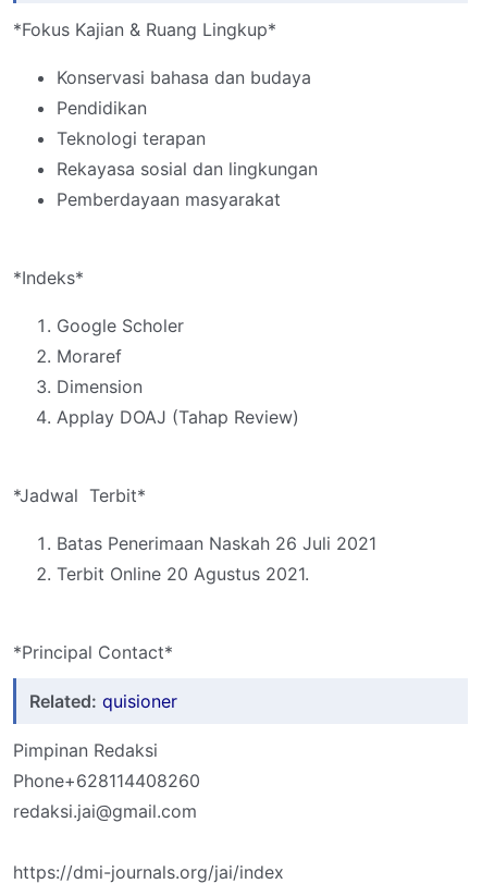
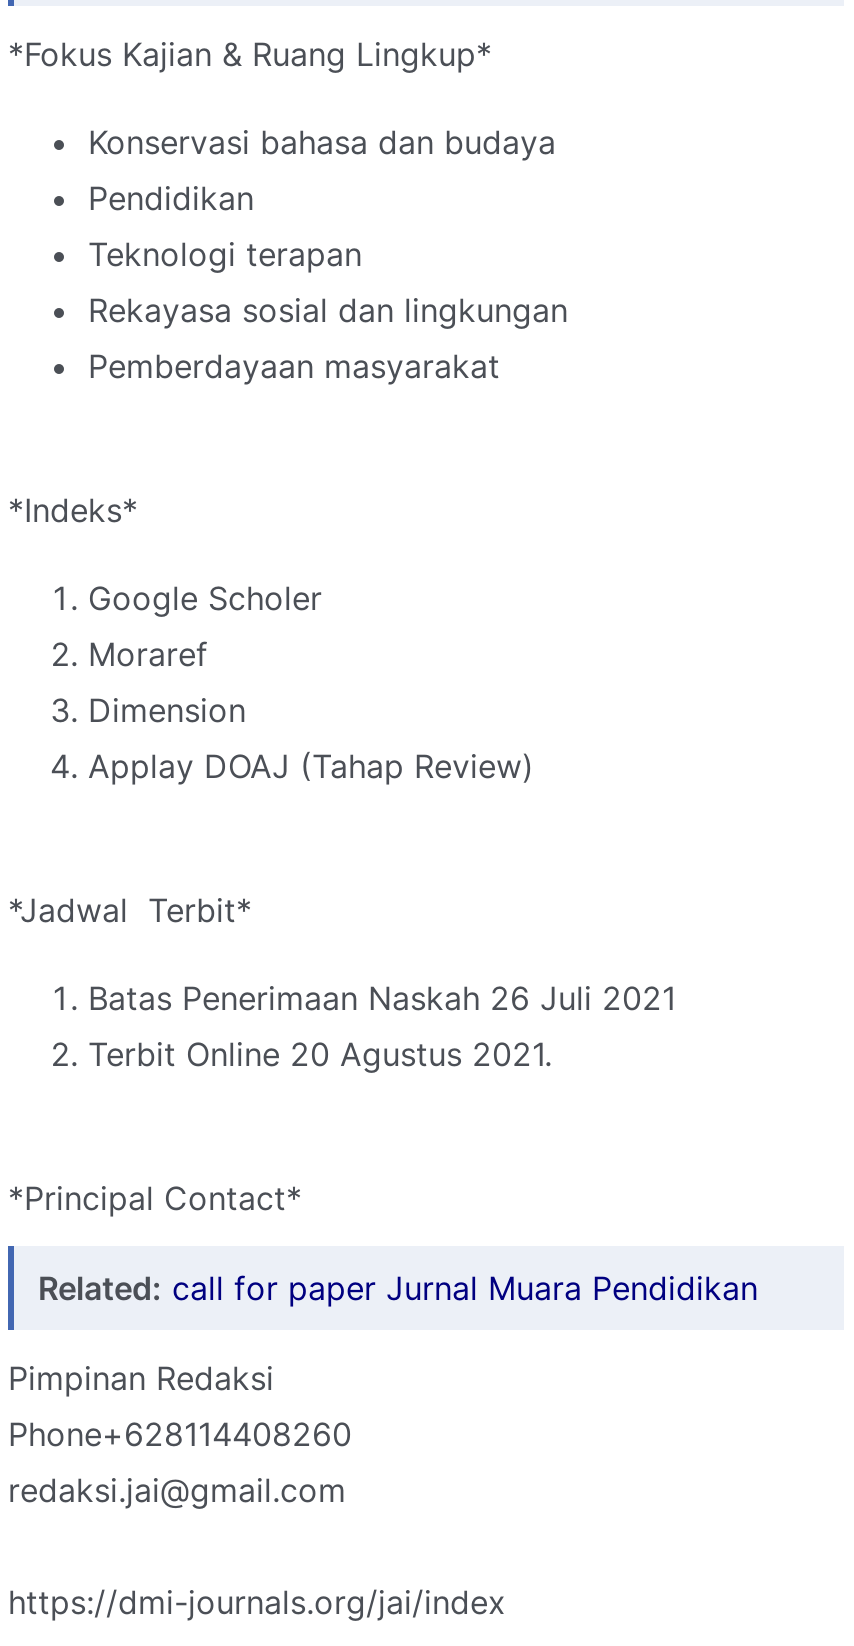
- Related: quisioner
+ Related: call for paper Jurnal Muara Pendidikan
